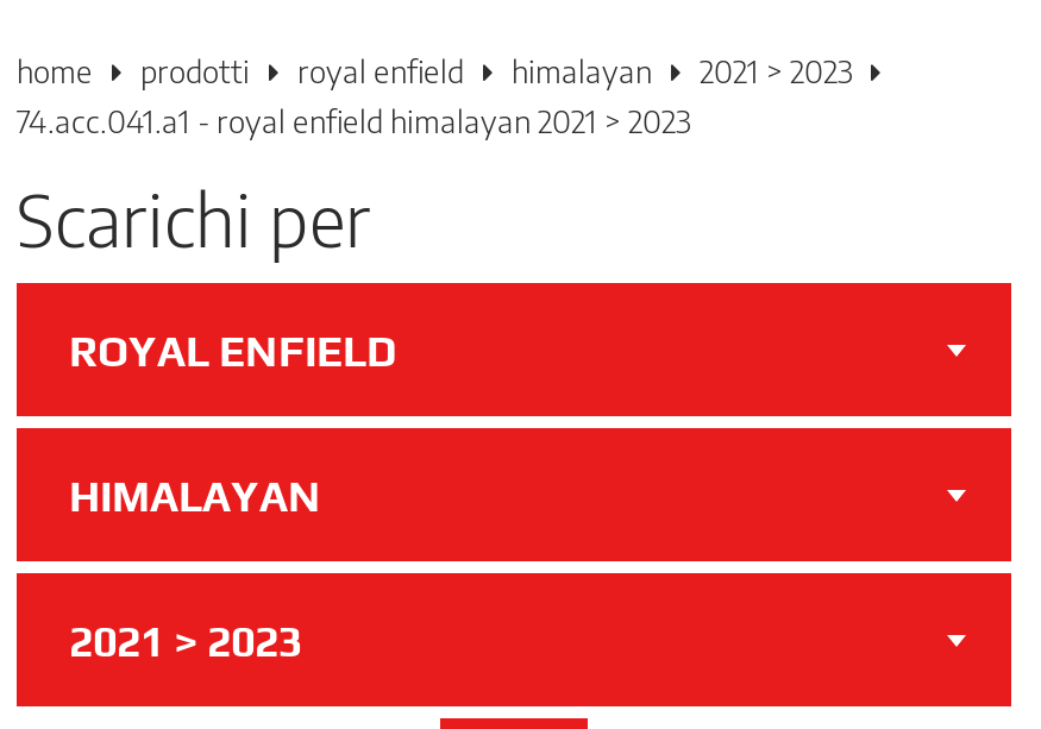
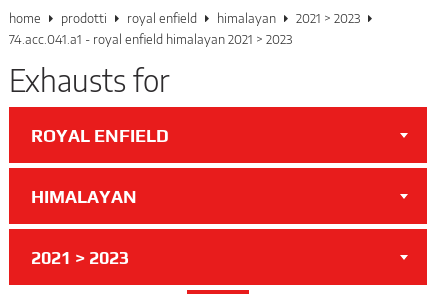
- Scarichi per
+ Exhausts for
